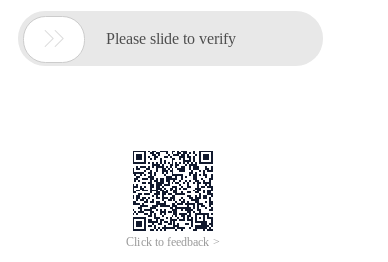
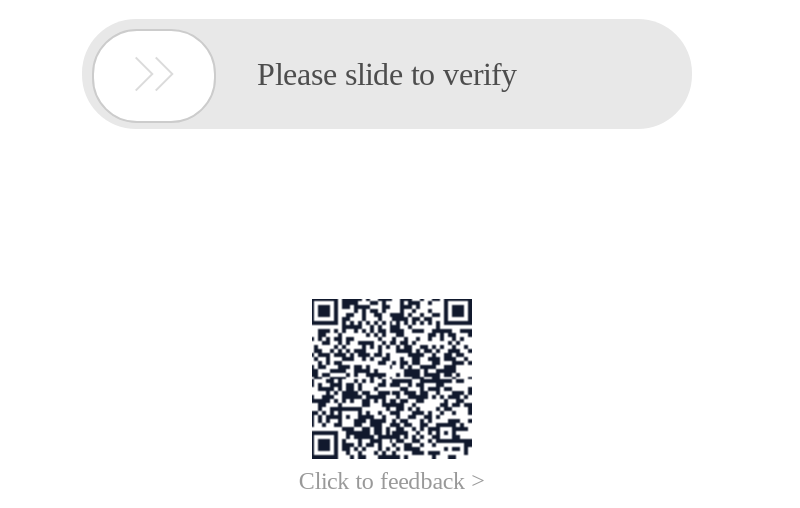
- [image]
+ [image]
